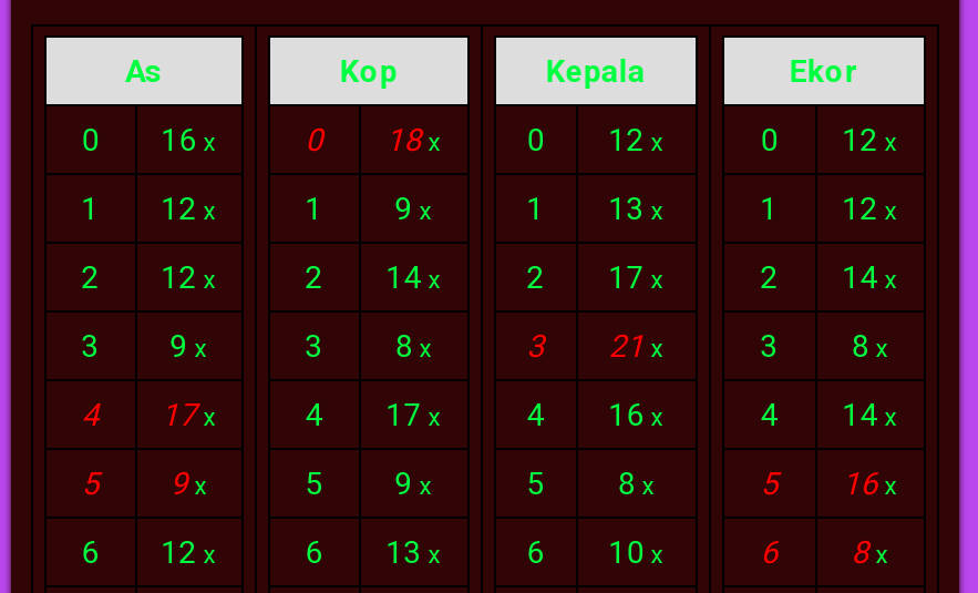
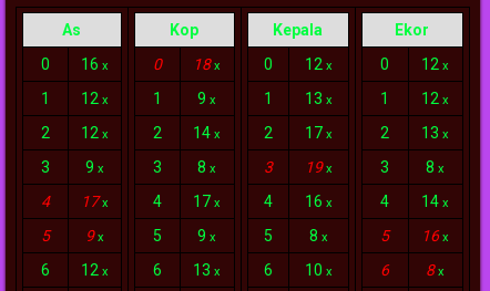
- 2 14 x
+ 2 13 x

- 3 21 x
+ 3 19 x
